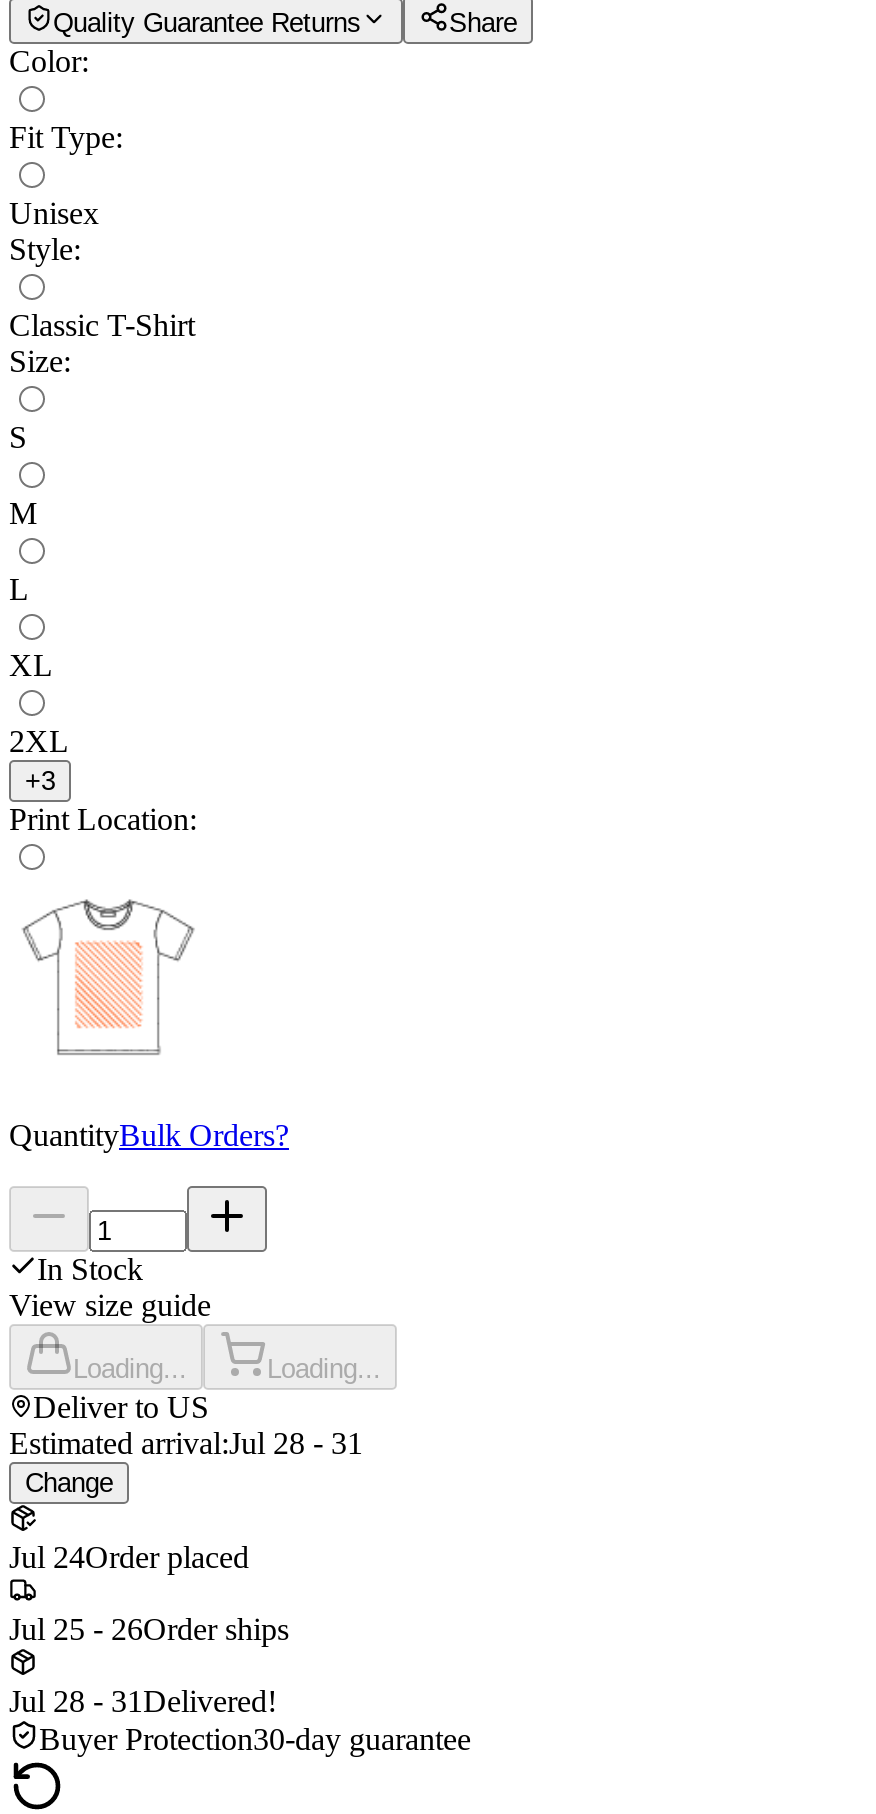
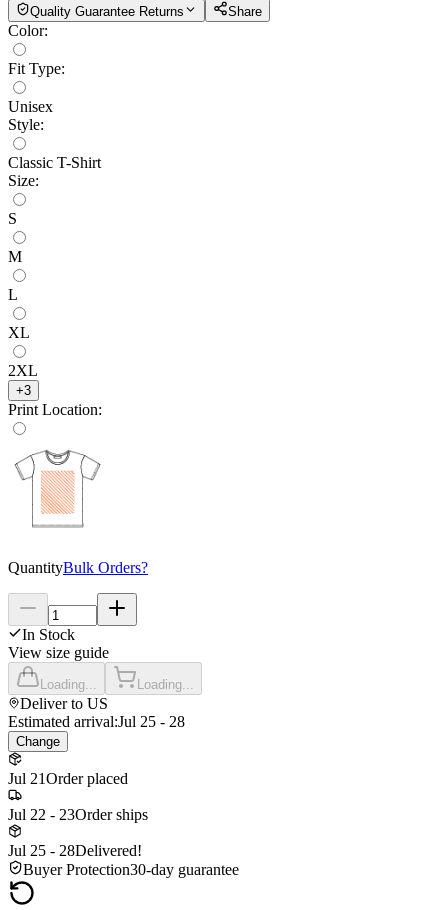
- Estimated arrival:Jul 28 - 31
+ Estimated arrival:Jul 25 - 28

- Jul 24Order placed
+ Jul 21Order placed

- Jul 25 - 26Order ships
+ Jul 22 - 23Order ships

- Jul 28 - 31 Delivered!
+ Jul 25 - 28 Delivered!
